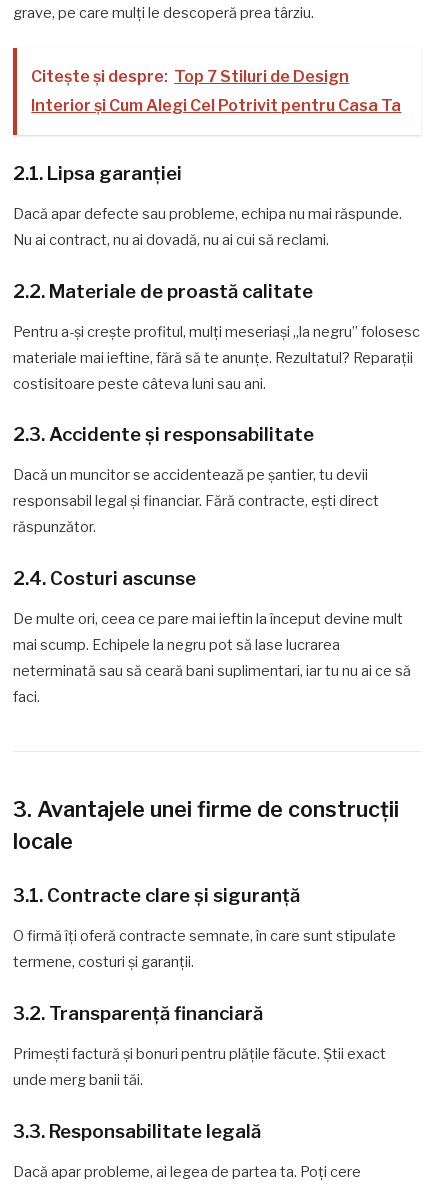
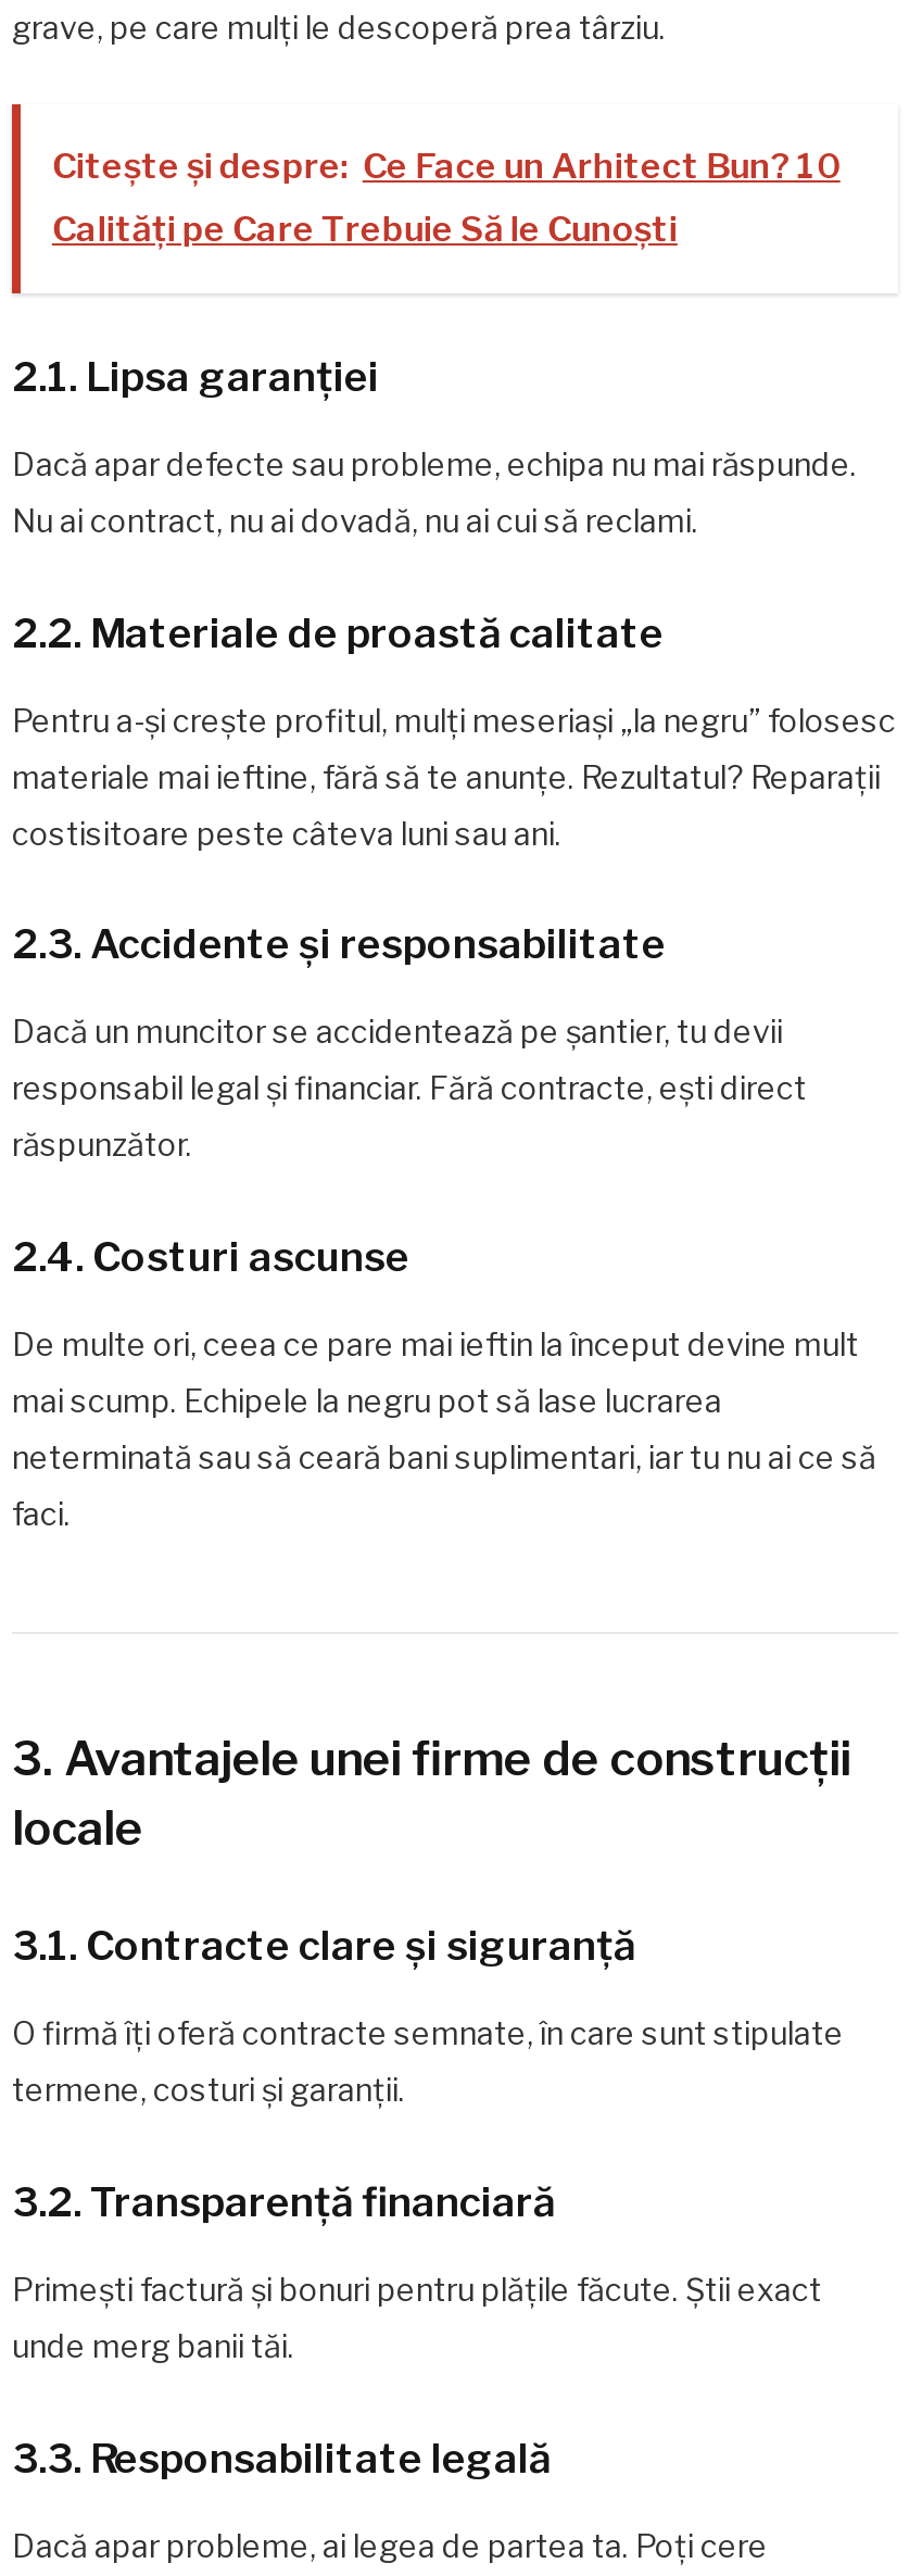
- Citește și despre: Top 7 Stiluri de Design
+ Citește și despre: Ce Face un Arhitect Bun? 10

- Interior și Cum Alegi Cel Potrivit pentru Casa Ta
+ Calități pe Care Trebuie Să le Cunoști
